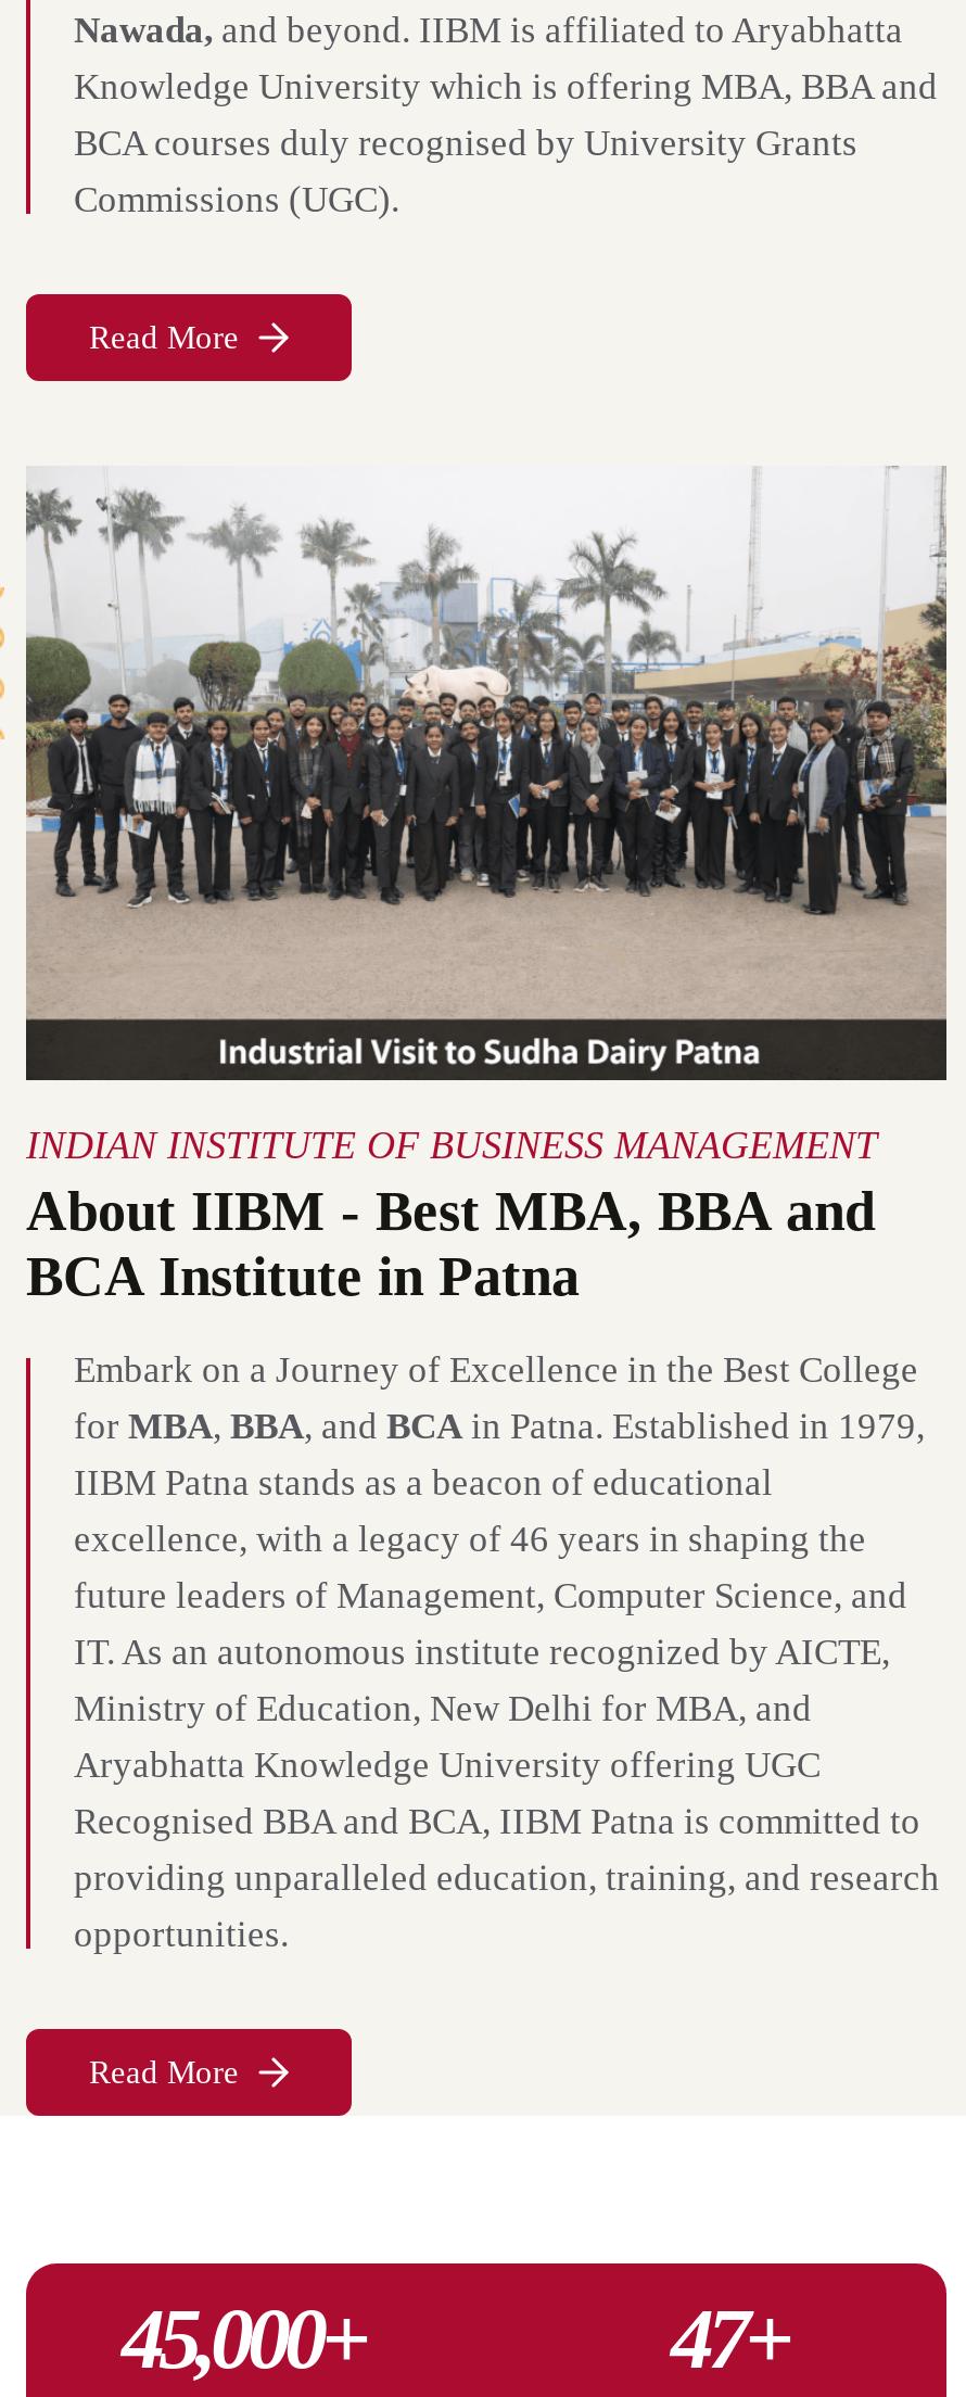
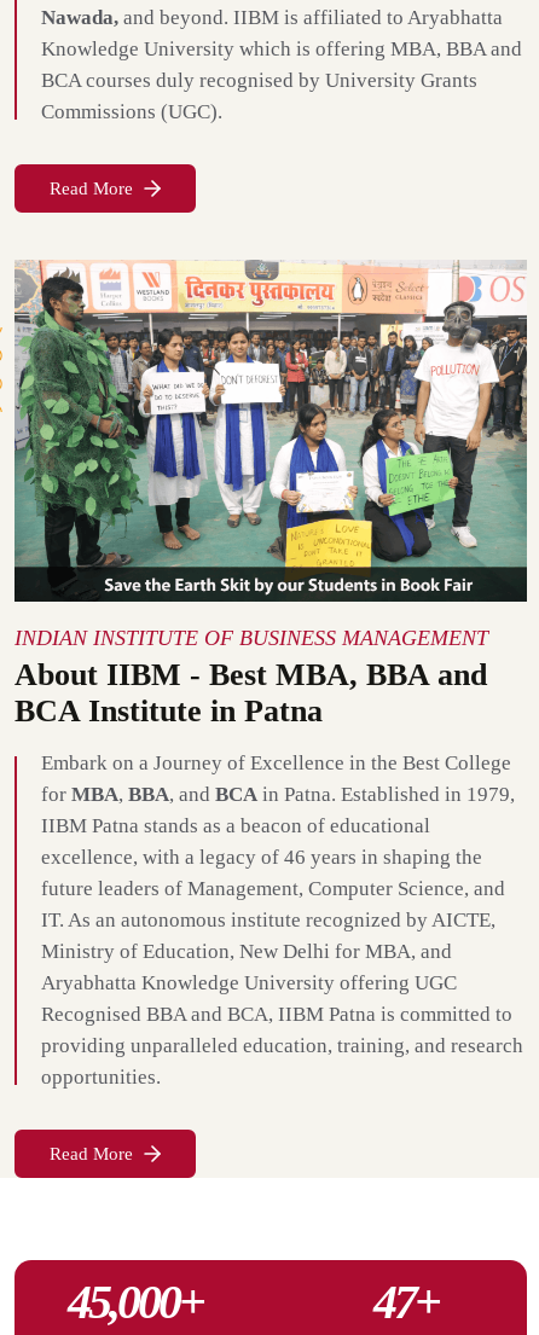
- [image]
+ [image]
